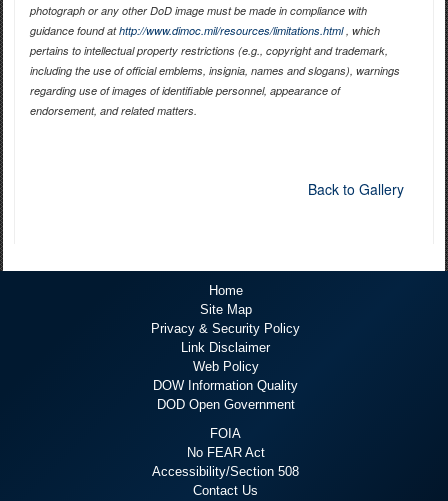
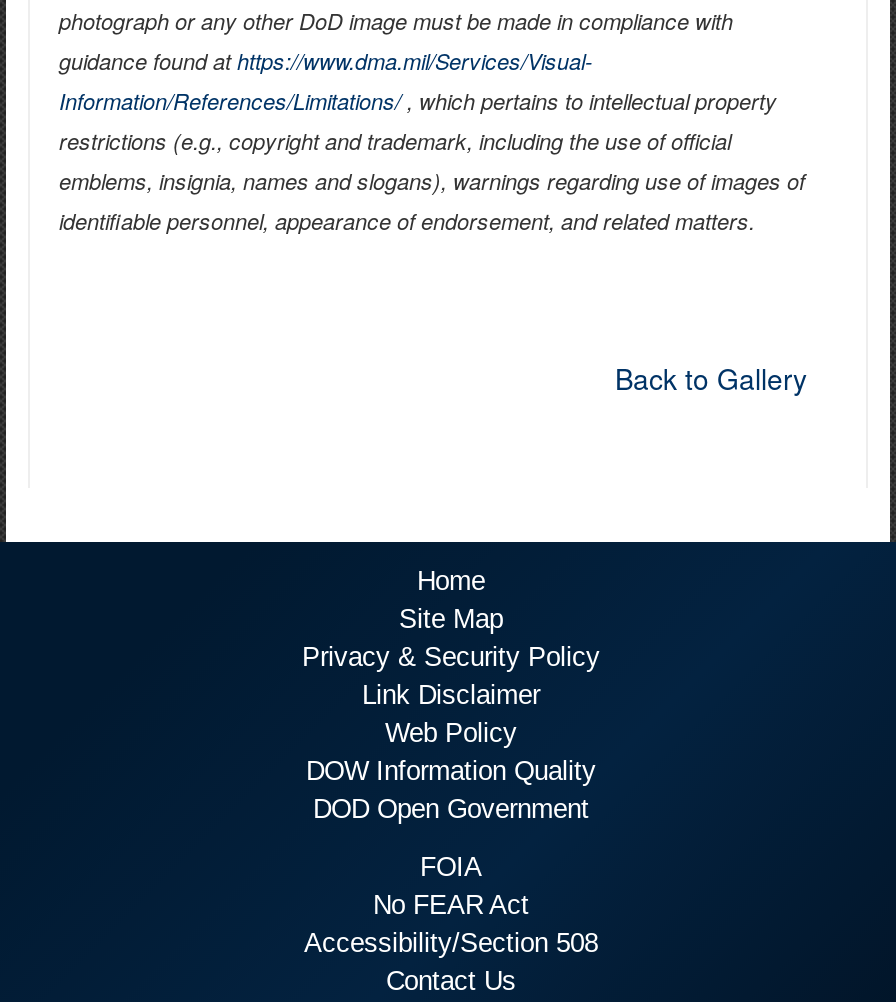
- guidance found athttp://www.dimoc.mil/resources/limitations.html, which
- pertains to intellectual property restrictions (e.g., copyright and trademark,
- including the use of official emblems, insignia, names and slogans), warnings
- regarding use of images of identifiable personnel, appearance of
- endorsement, and related matters.
+ guidance found athttps://www.dma.mil/Services/Visual-
+ Information/References/Limitations/, which pertains to intellectual property
+ restrictions (e.g., copyright and trademark, including the use of official
+ emblems, insignia, names and slogans), warnings regarding use of images of
+ identifiable personnel, appearance of endorsement, and related matters.
